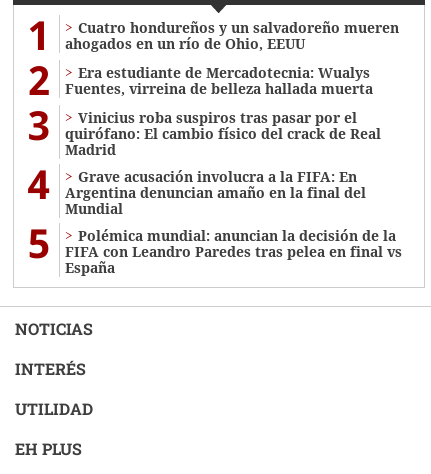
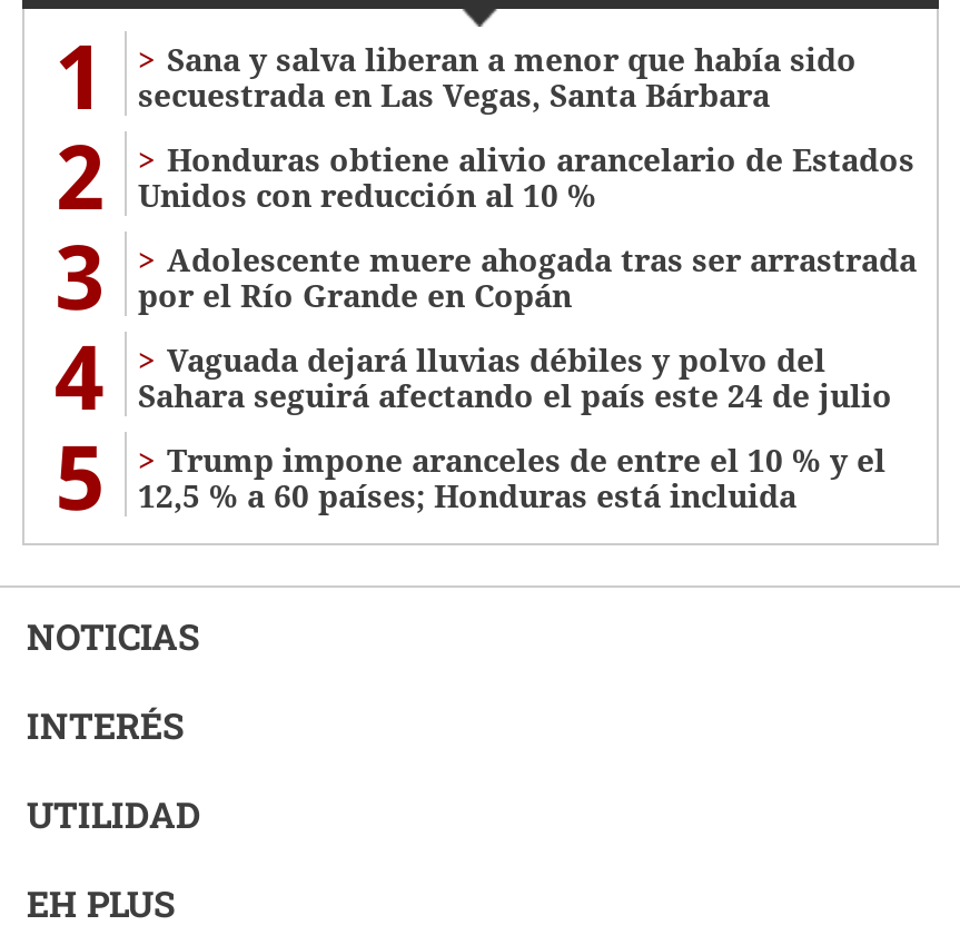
- Cuatro hondureños y un salvadoreño mueren
- ahogados en un río de Ohio, EEUU
+ Sana y salva liberan a menor que había sido
+ secuestrada en Las Vegas, Santa Bárbara

- Era estudiante de Mercadotecnia: Wualys
- Fuentes, virreina de belleza hallada muerta
+ Honduras obtiene alivio arancelario de Estados
+ Unidos con reducción al 10 %

- Vinicius roba suspiros tras pasar por el
- quirófano: El cambio físico del crack de Real
- Madrid
+ Adolescente muere ahogada tras ser arrastrada
+ por el Río Grande en Copán

- Grave acusación involucra a la FIFA: En
- Argentina denuncian amaño en la final del
- Mundial
+ Vaguada dejará lluvias débiles y polvo del
+ Sahara seguirá afectando el país este 24 de julio

- Polémica mundial: anuncian la decisión de la
- FIFA con Leandro Paredes tras pelea en final vs
- España
+ Trump impone aranceles de entre el 10 % y el
+ 12,5 % a 60 países; Honduras está incluida
